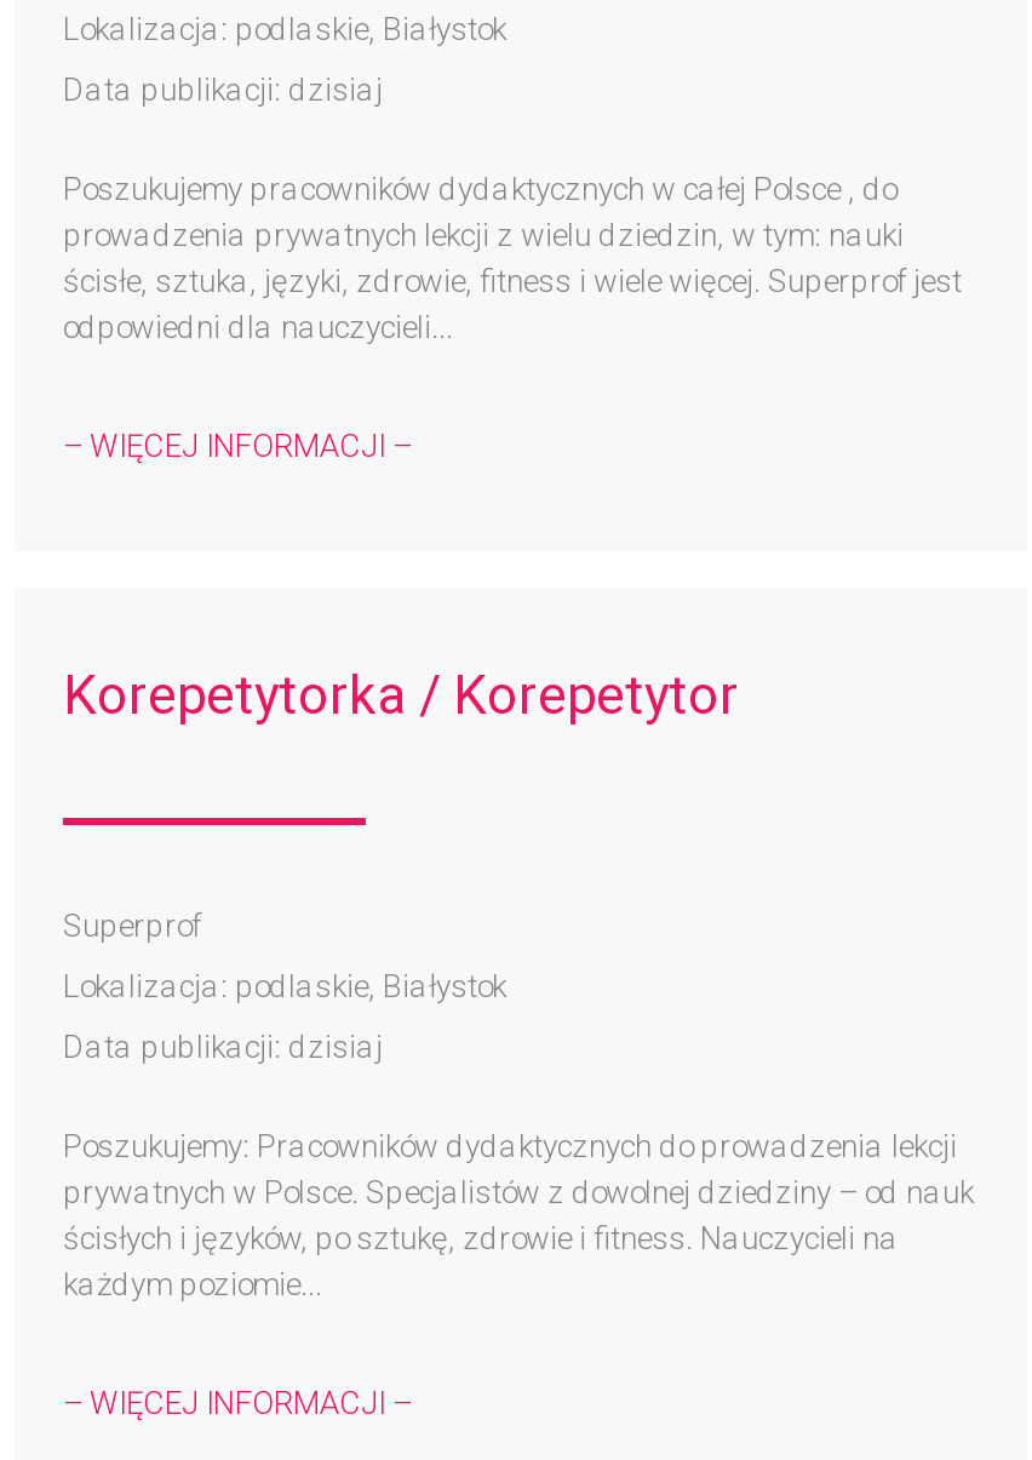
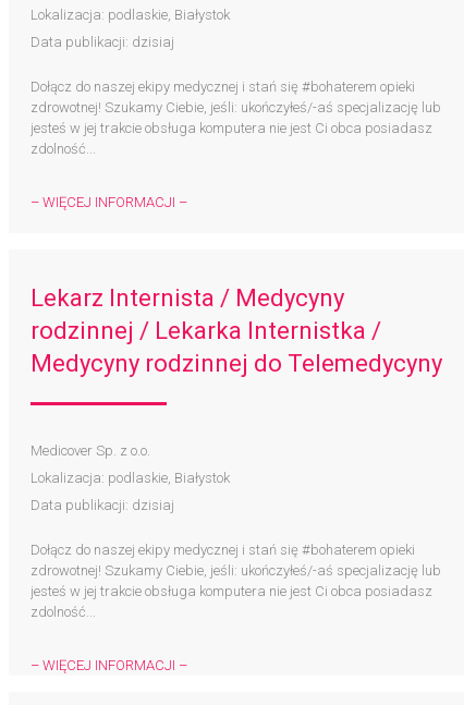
- Poszukujemy pracowników dydaktycznych w całej Polsce , do
- prowadzenia prywatnych lekcji z wielu dziedzin, w tym: nauki
- ścisłe, sztuka, języki, zdrowie, fitness i wiele więcej. Superprof jest
- odpowiedni dla nauczycieli...
+ Dołącz do naszej ekipy medycznej i stań się #bohaterem opieki
+ zdrowotnej! Szukamy Ciebie, jeśli: ukończyłeś/-aś specjalizację lub
+ jesteś w jej trakcie obsługa komputera nie jest Ci obca posiadasz
+ zdolność...

- Korepetytorka / Korepetytor
+ Lekarz Internista / Medycyny
+ rodzinnej / Lekarka Internistka /
+ Medycyny rodzinnej do Telemedycyny

- Superprof
+ Medicover Sp. z o.o.

- Poszukujemy: Pracowników dydaktycznych do prowadzenia lekcji
- prywatnych w Polsce. Specjalistów z dowolnej dziedziny – od nauk
- ścisłych i języków, po sztukę, zdrowie i fitness. Nauczycieli na
- każdym poziomie...
+ Dołącz do naszej ekipy medycznej i stań się #bohaterem opieki
+ zdrowotnej! Szukamy Ciebie, jeśli: ukończyłeś/-aś specjalizację lub
+ jesteś w jej trakcie obsługa komputera nie jest Ci obca posiadasz
+ zdolność...
